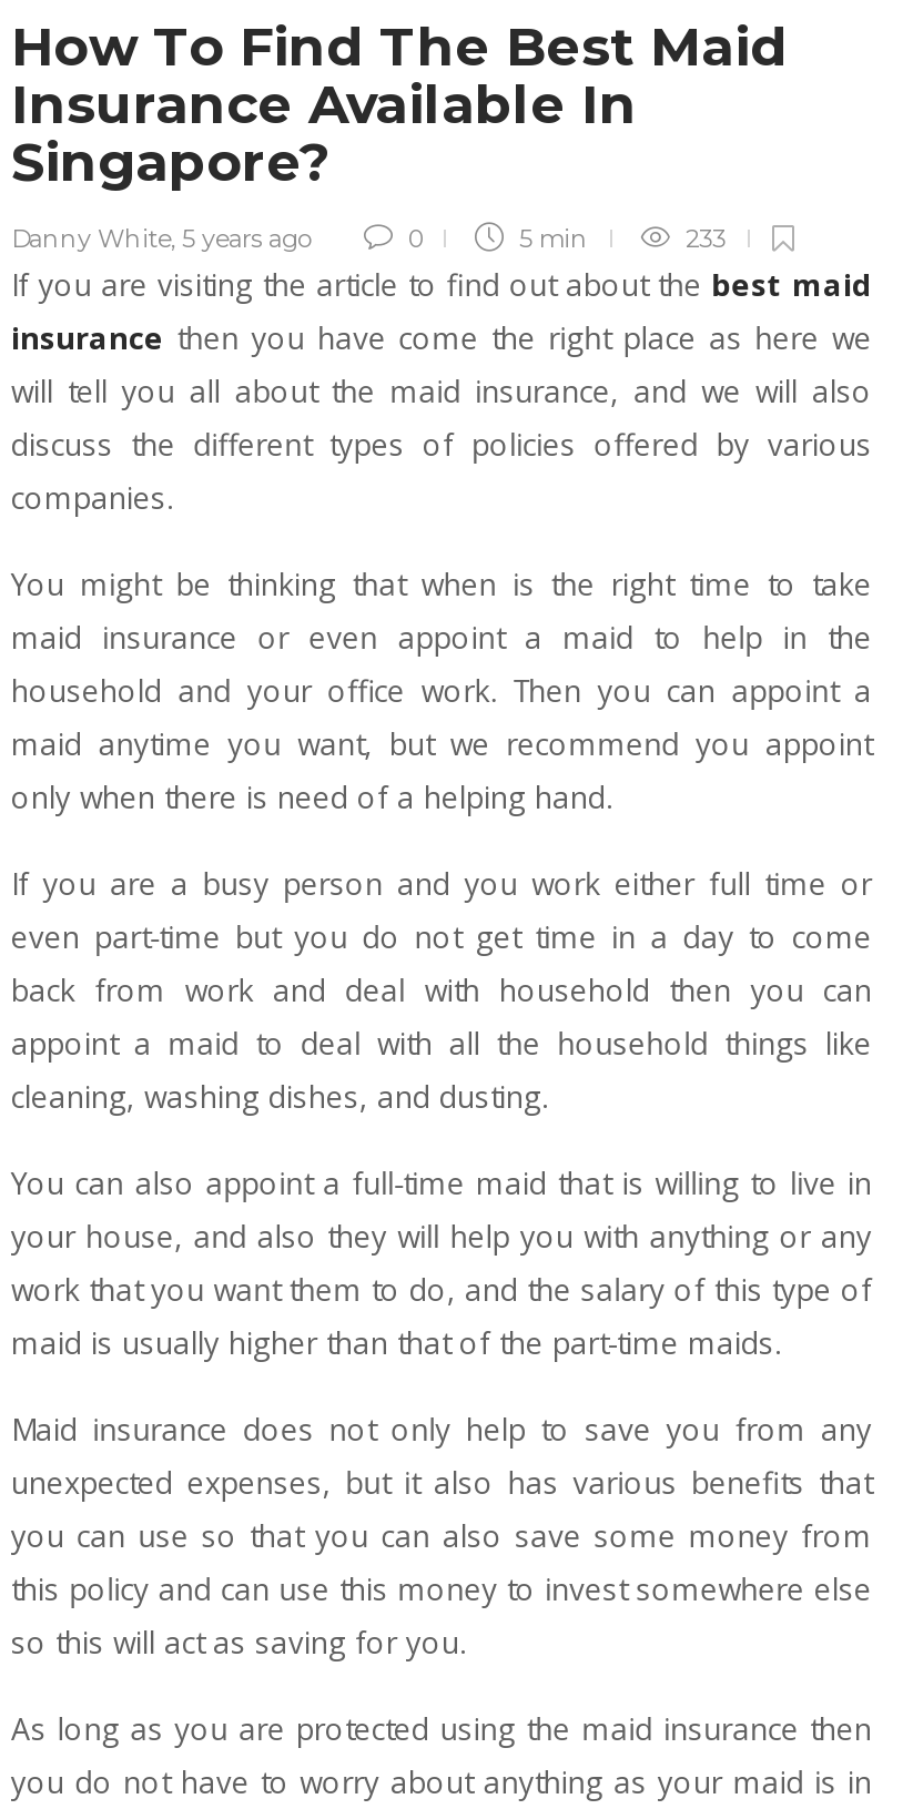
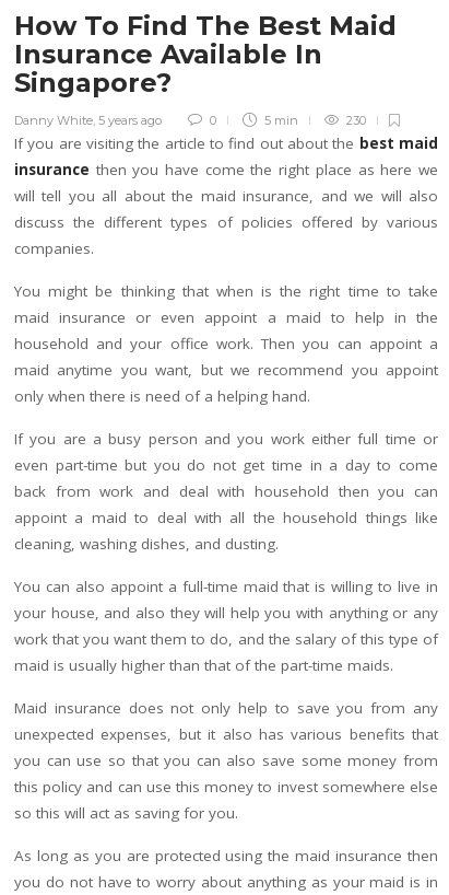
- 233
+ 230
